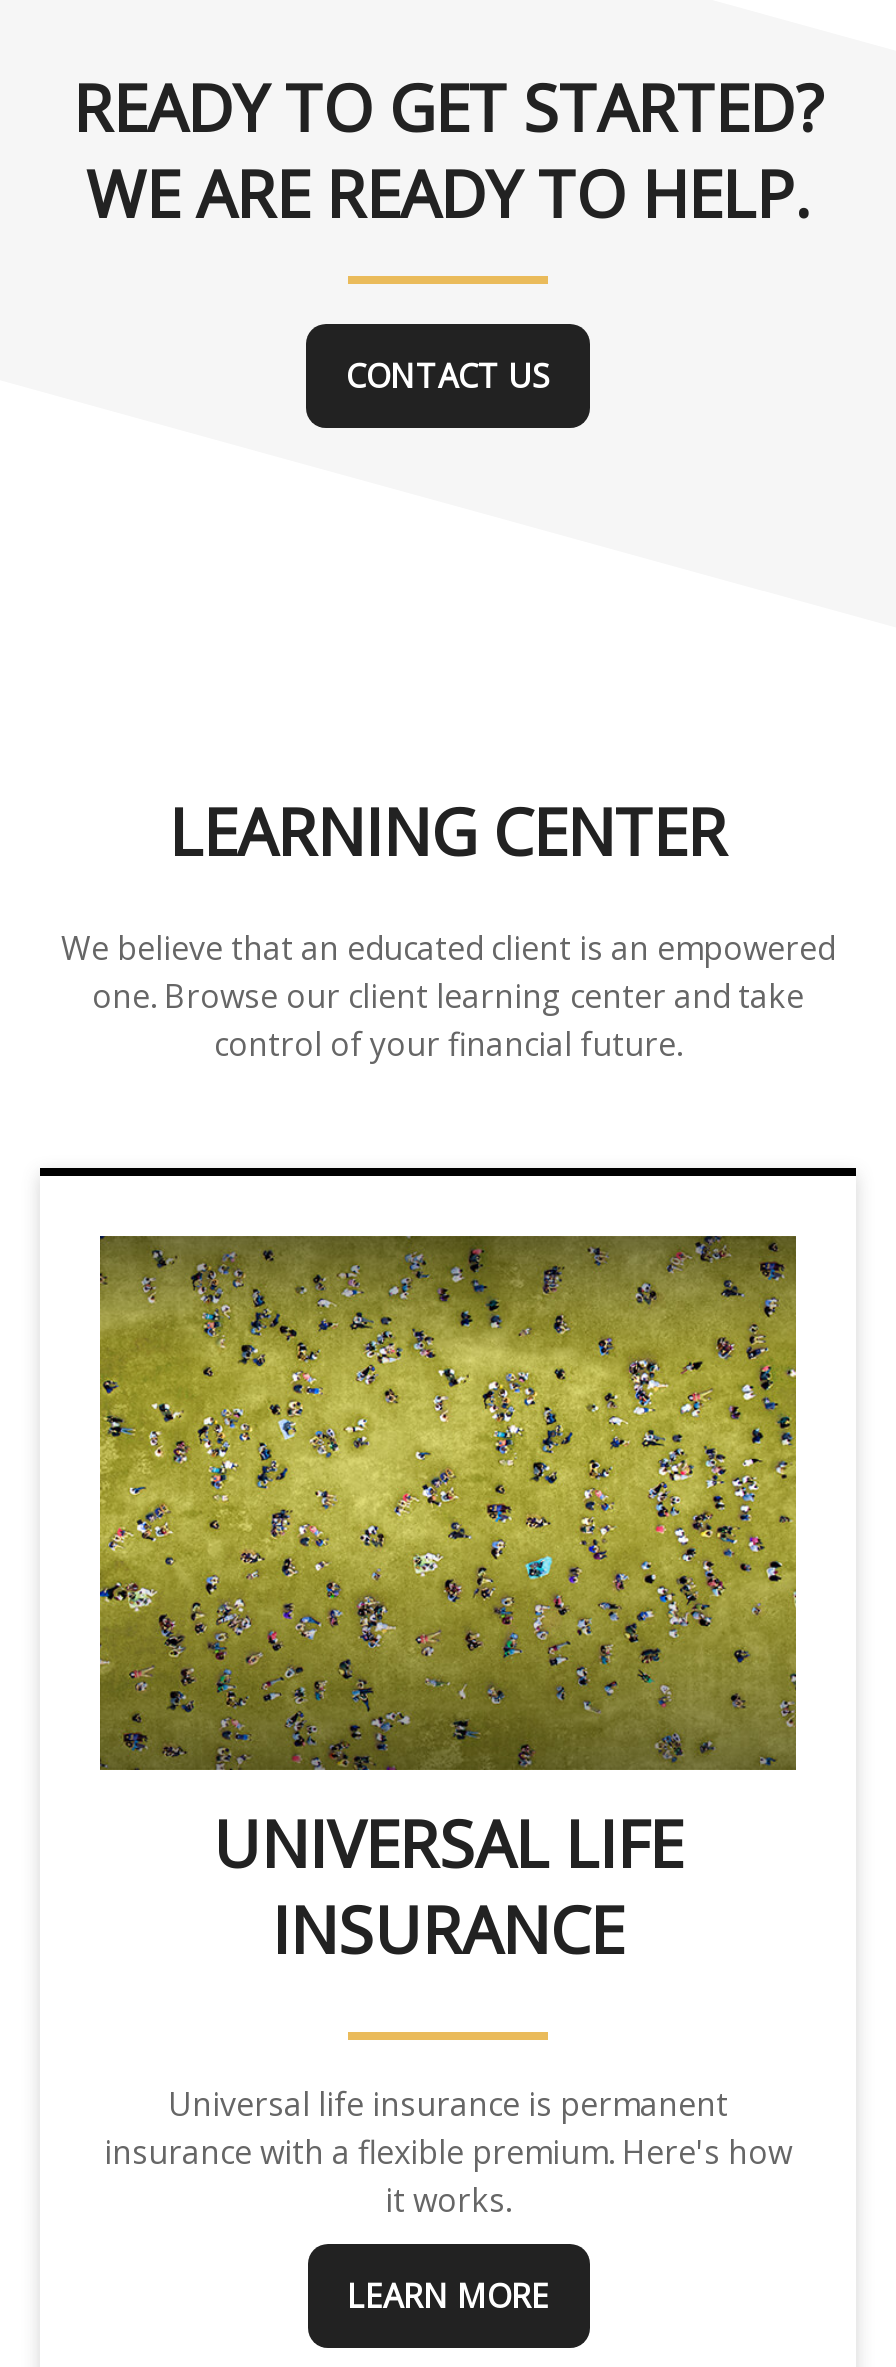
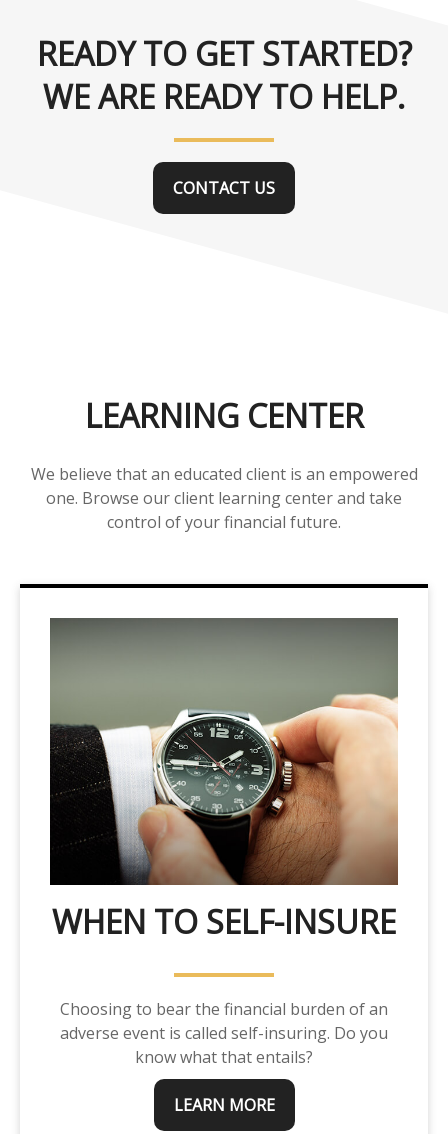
- [image]
- UNIVERSAL LIFE
- INSURANCE
+ [image]
+ WHEN TO SELF-INSURE

- Universal life insurance is permanent
- insurance with a flexible premium. Here's how
- it works.
+ Choosing to bear the financial burden of an
+ adverse event is called self-insuring. Do you
+ know what that entails?
